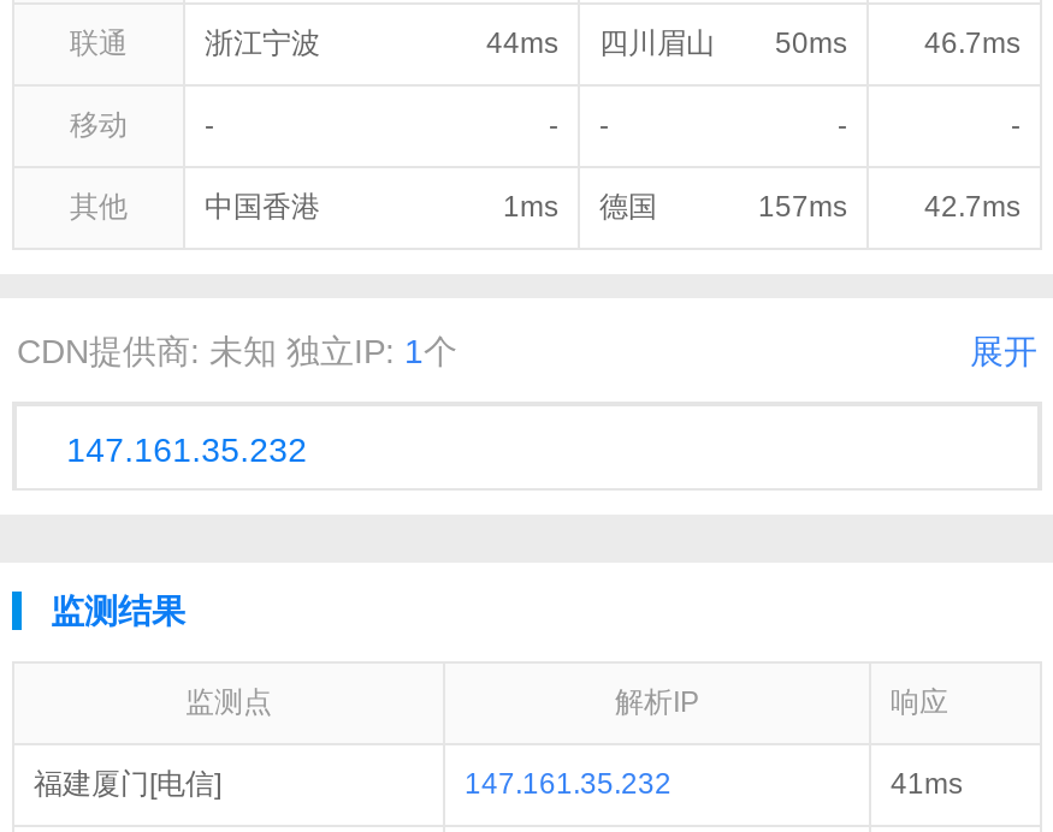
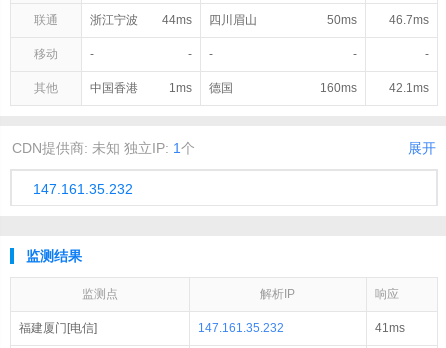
- 157ms
- 42.7ms
+ 160ms
+ 42.1ms
